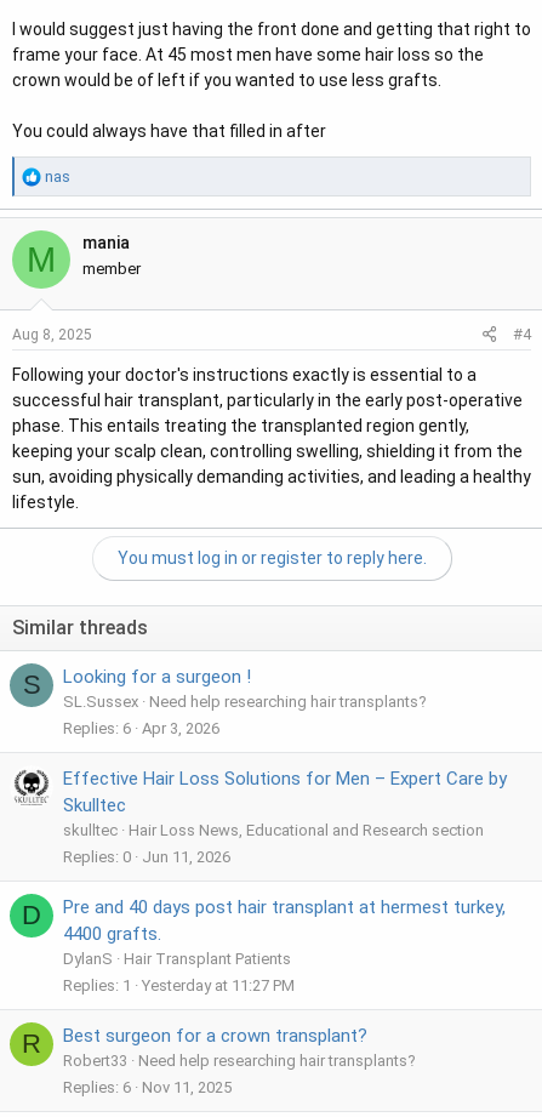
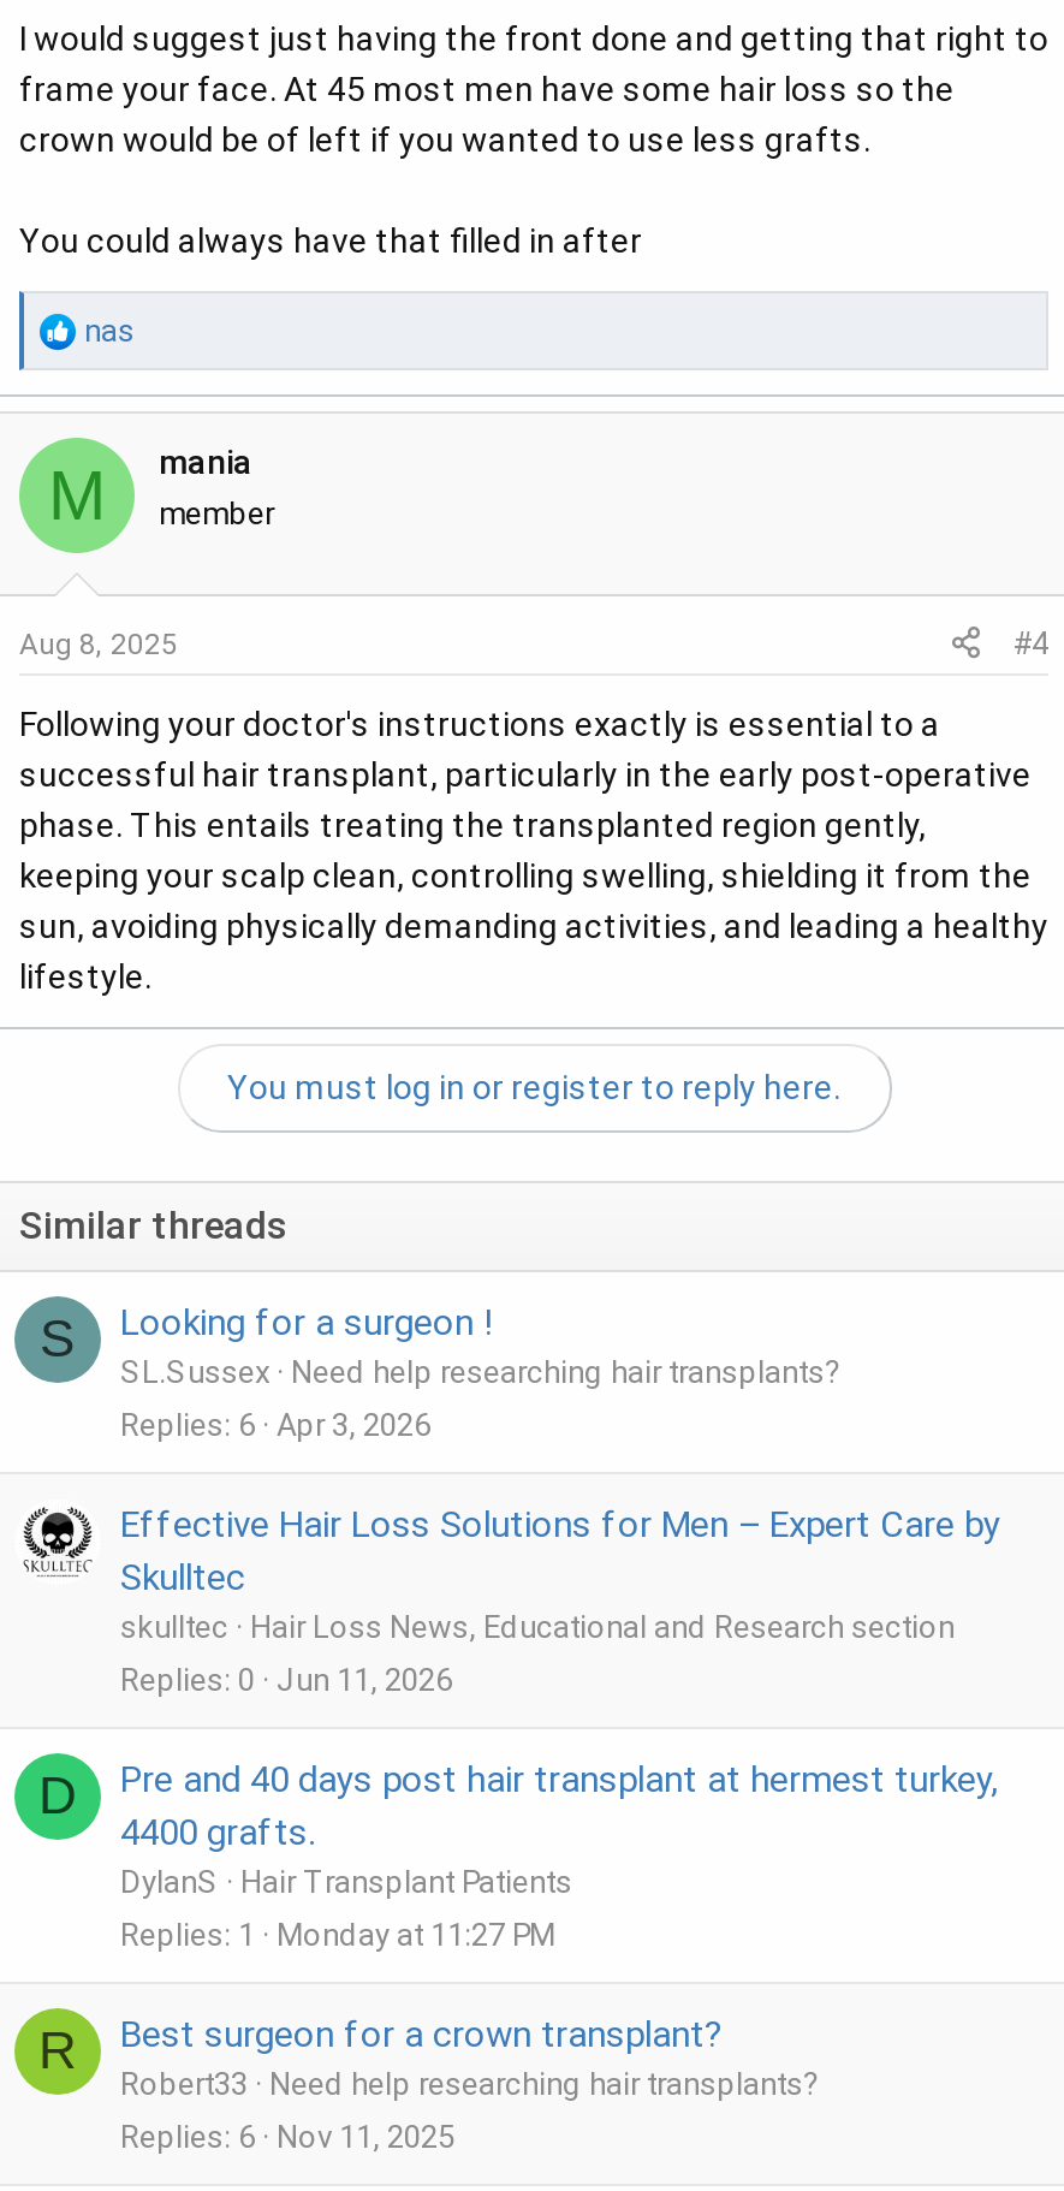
- Replies 1 Yesterday at 11:27 PM
+ Replies 1 Monday at 11:27 PM
